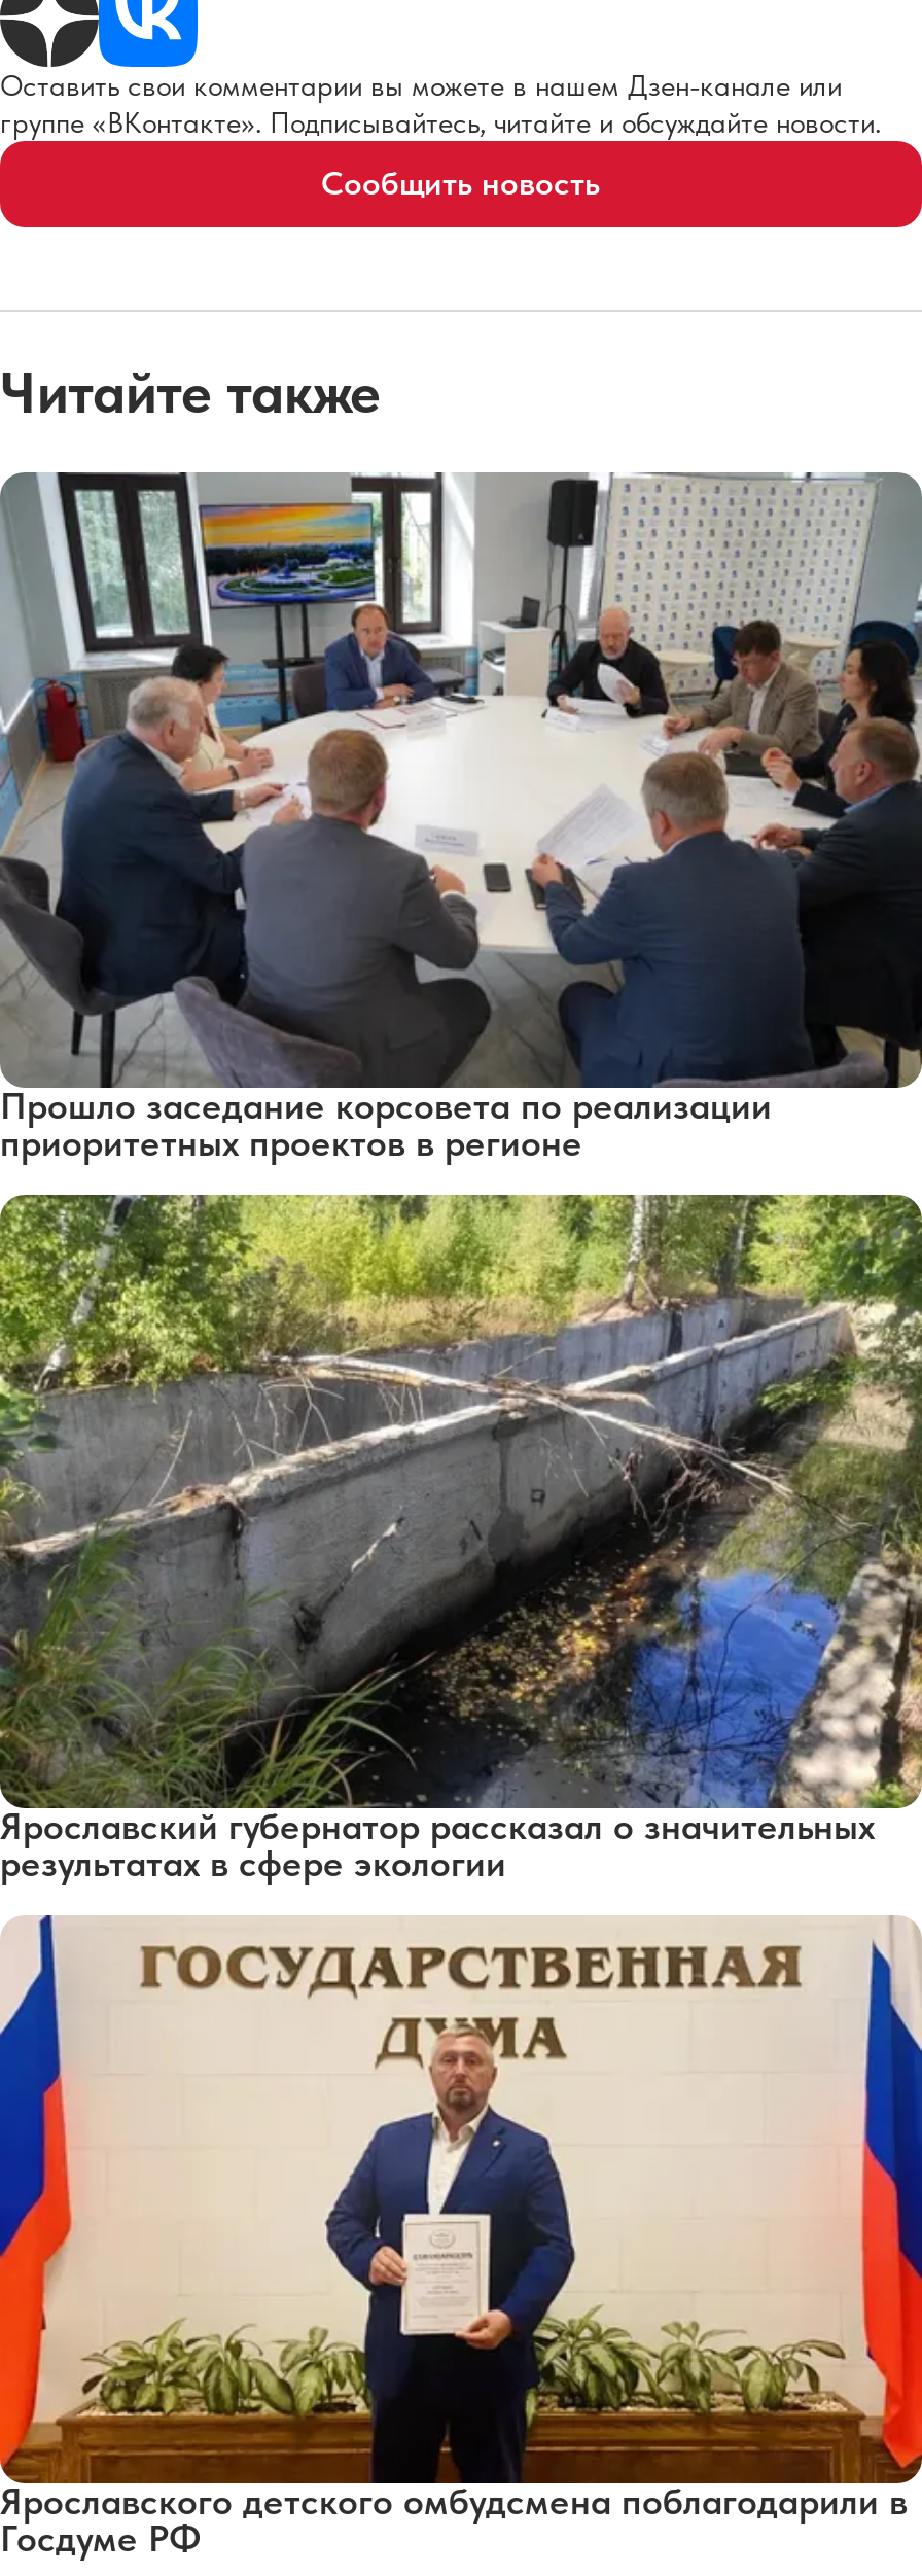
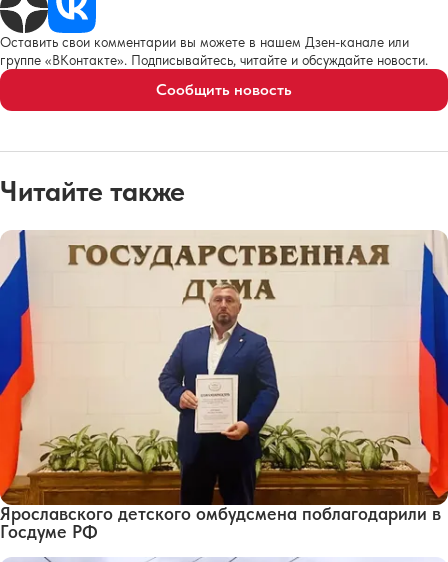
- [image]
- Прошло заседание корсовета по реализации
- приоритетных проектов в регионе

- [image]
- Ярославский губернатор рассказал о значительных
- результатах в сфере экологии
